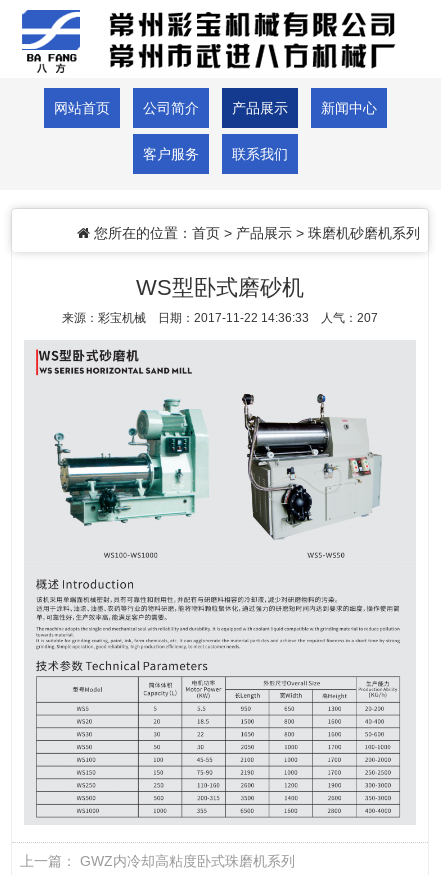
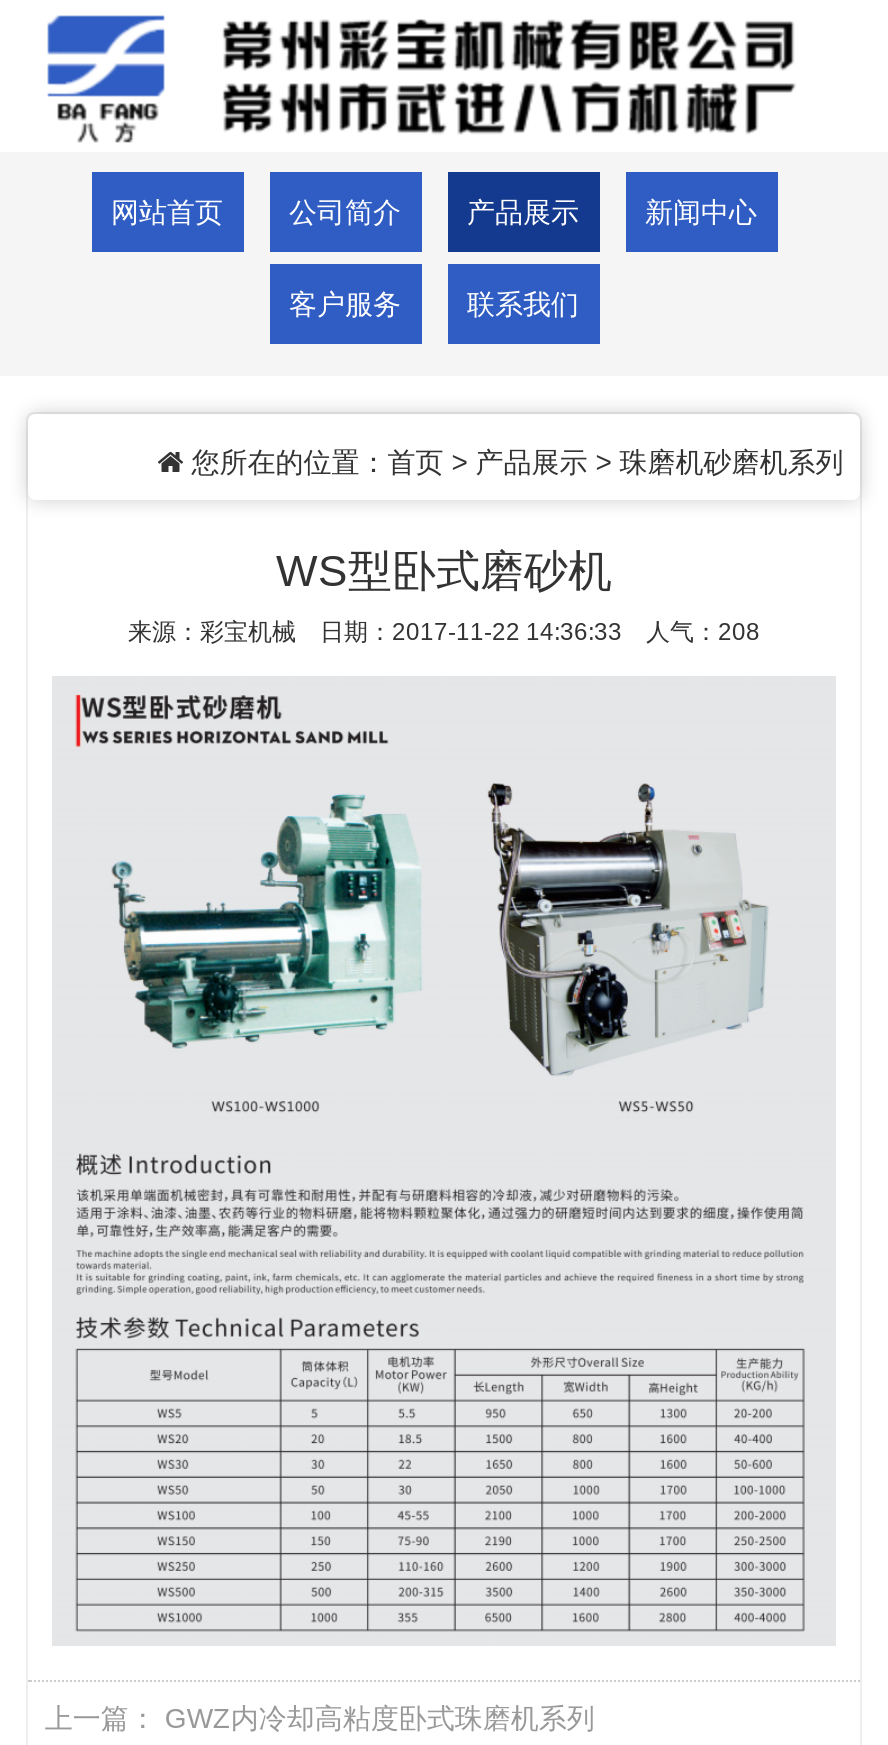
- 来源：彩宝机械 日期：2017-11-22 14:36:33 人气：207
+ 来源：彩宝机械 日期：2017-11-22 14:36:33 人气：208
